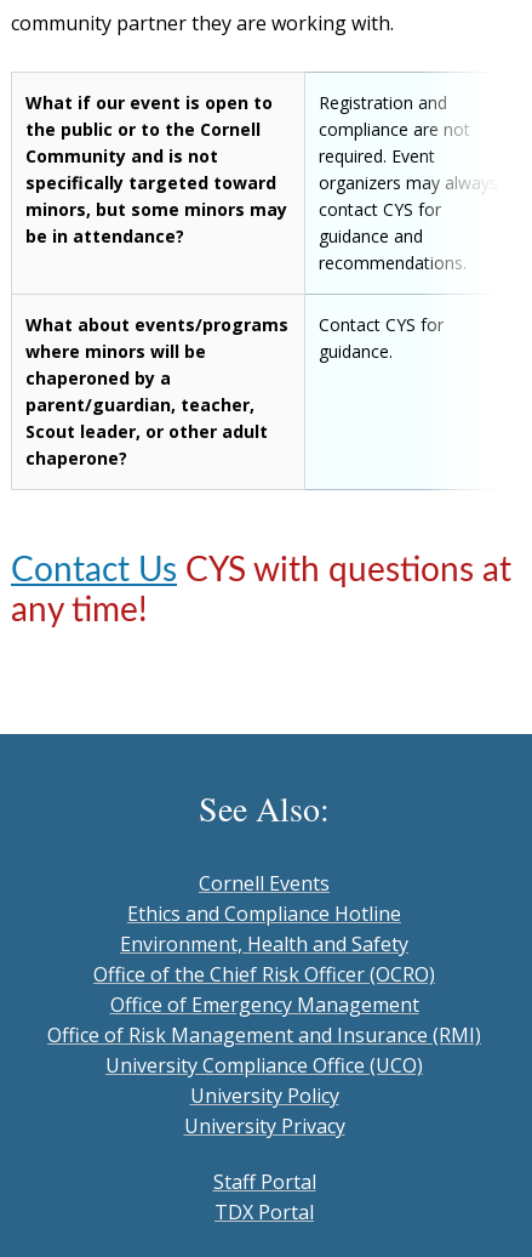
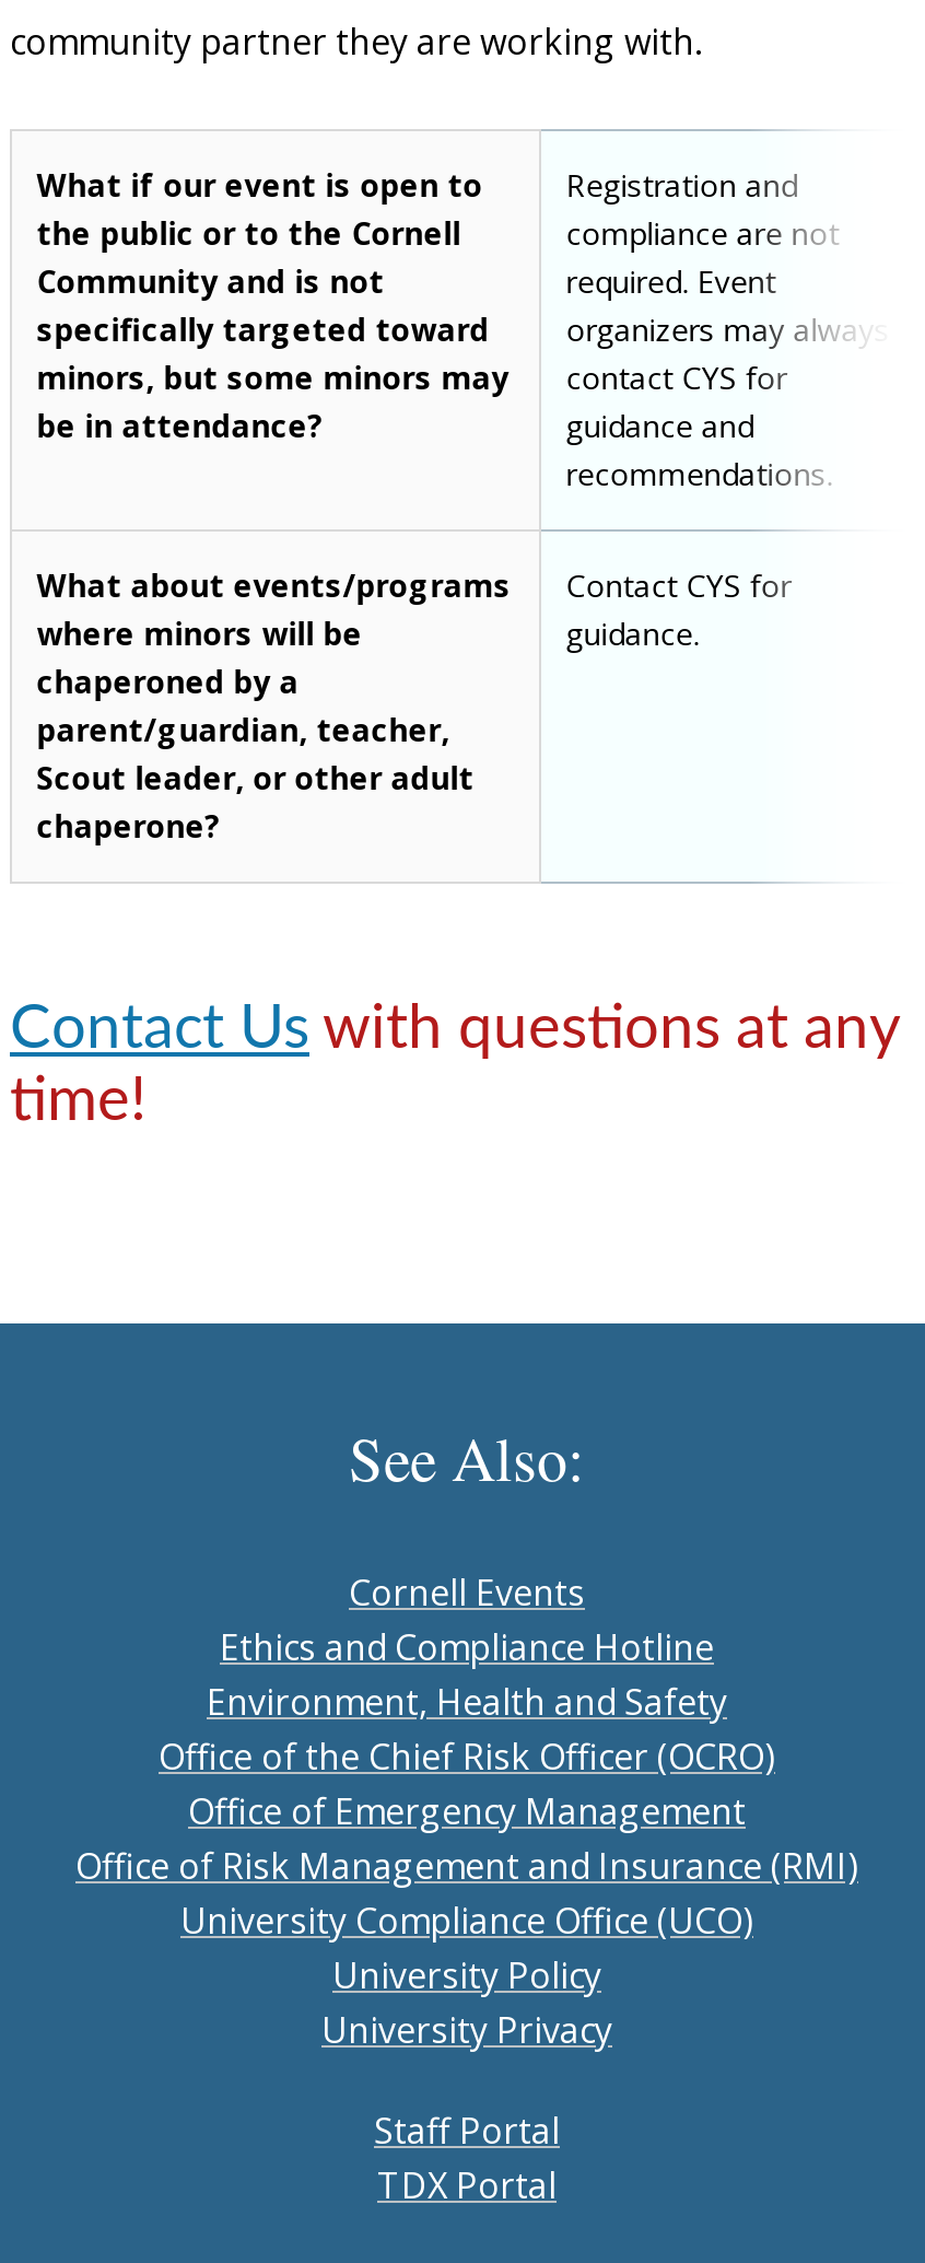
- Contact Us CYS with questions at
- any time!
+ Contact Us with questions at any
+ time!
